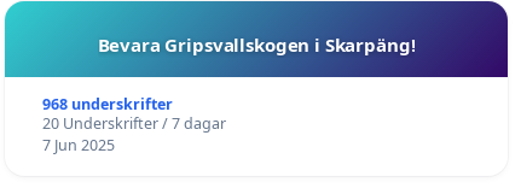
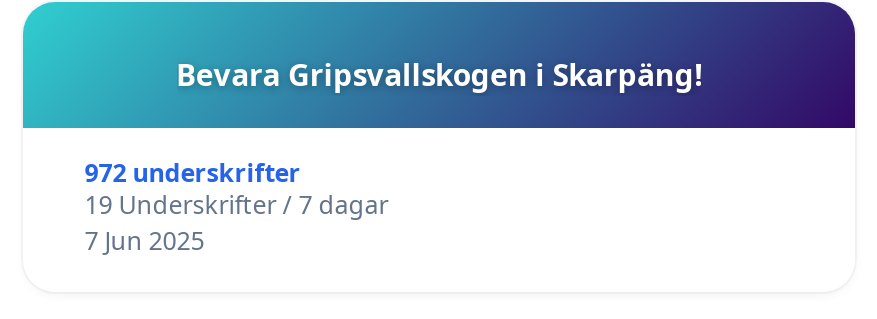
- 968 underskrifter
+ 972 underskrifter

- 20 Underskrifter / 7 dagar
+ 19 Underskrifter / 7 dagar
